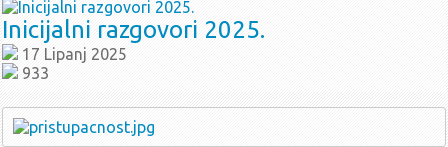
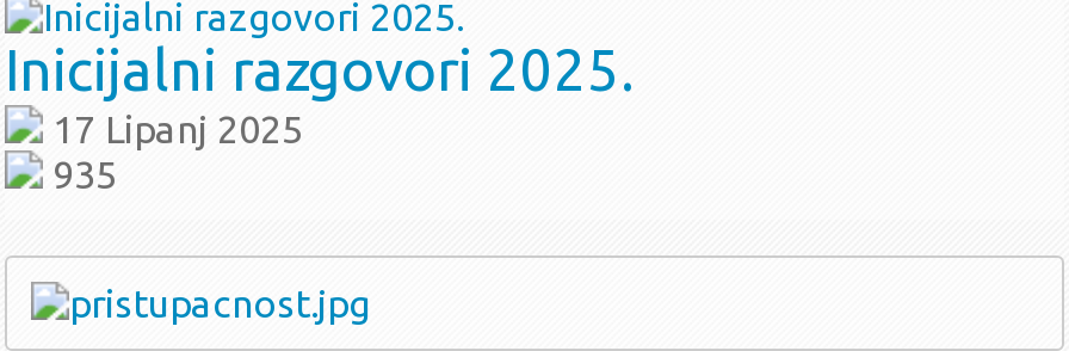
- 933
+ 935
